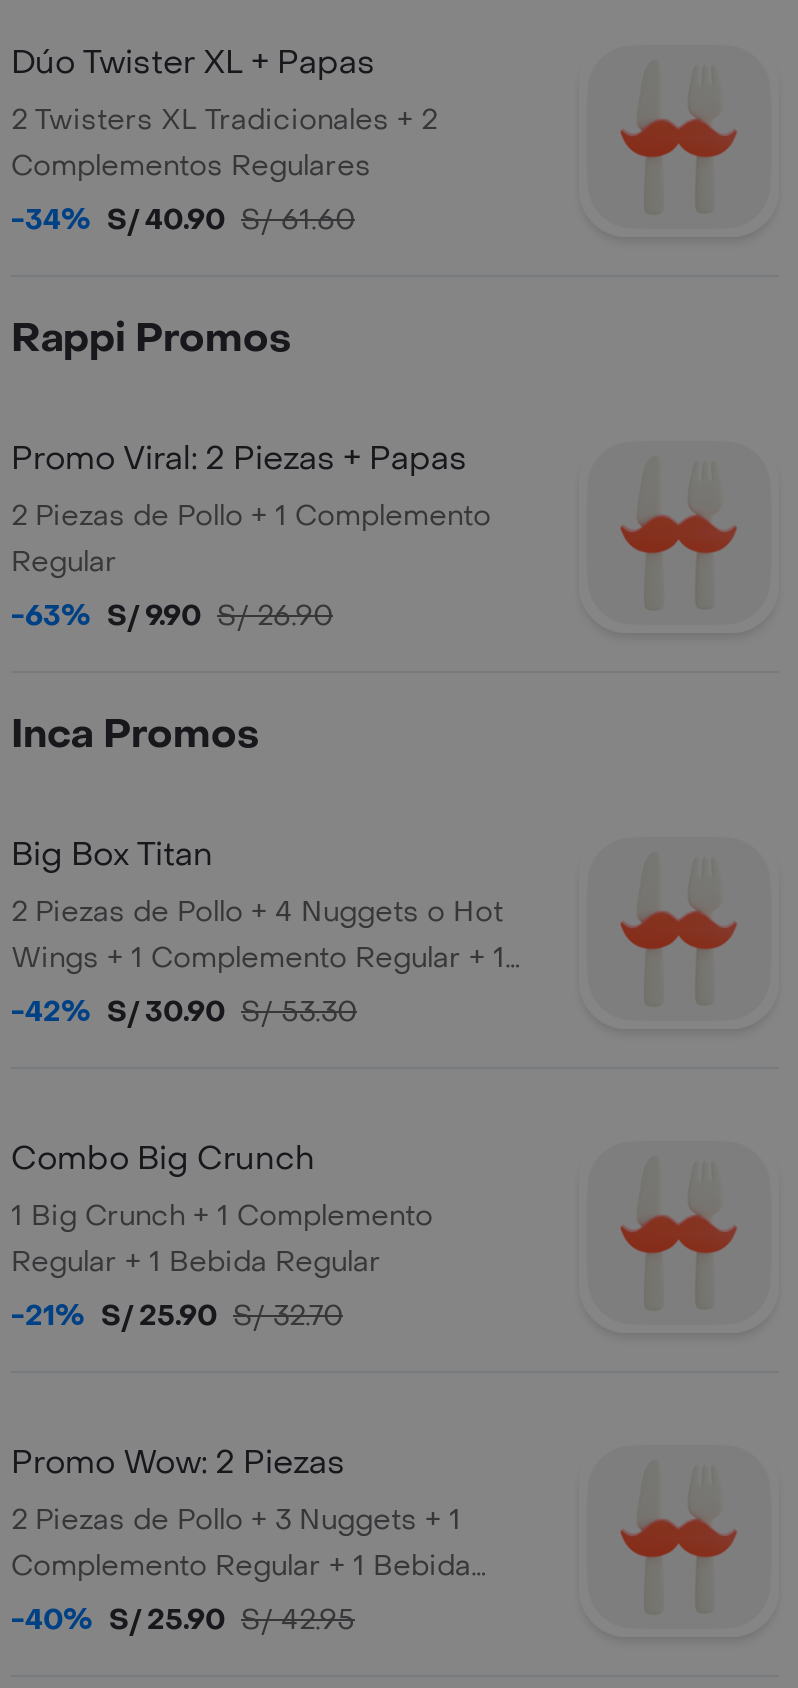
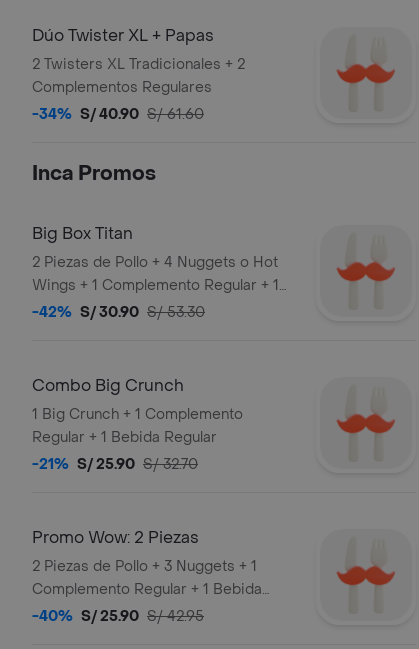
- Rappi Promos
- Promo Viral: 2 Piezas + Papas
- 2 Piezas de Pollo + 1 Complemento
- Regular
- -63% S/ 9.90 S/ 26.90
